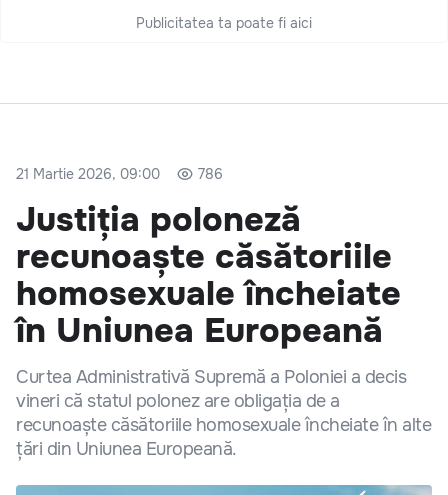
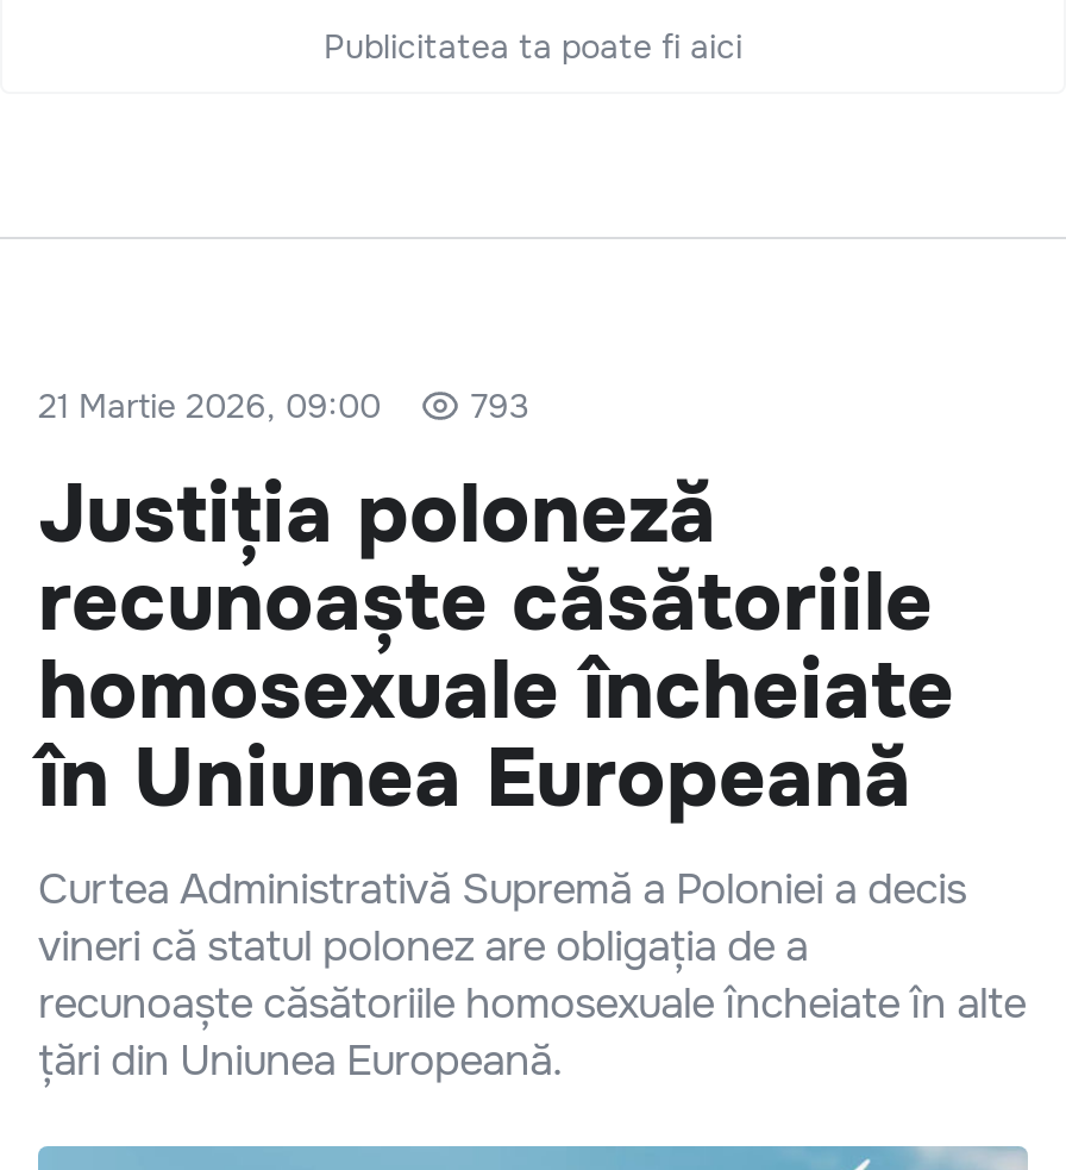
- 786
+ 793
